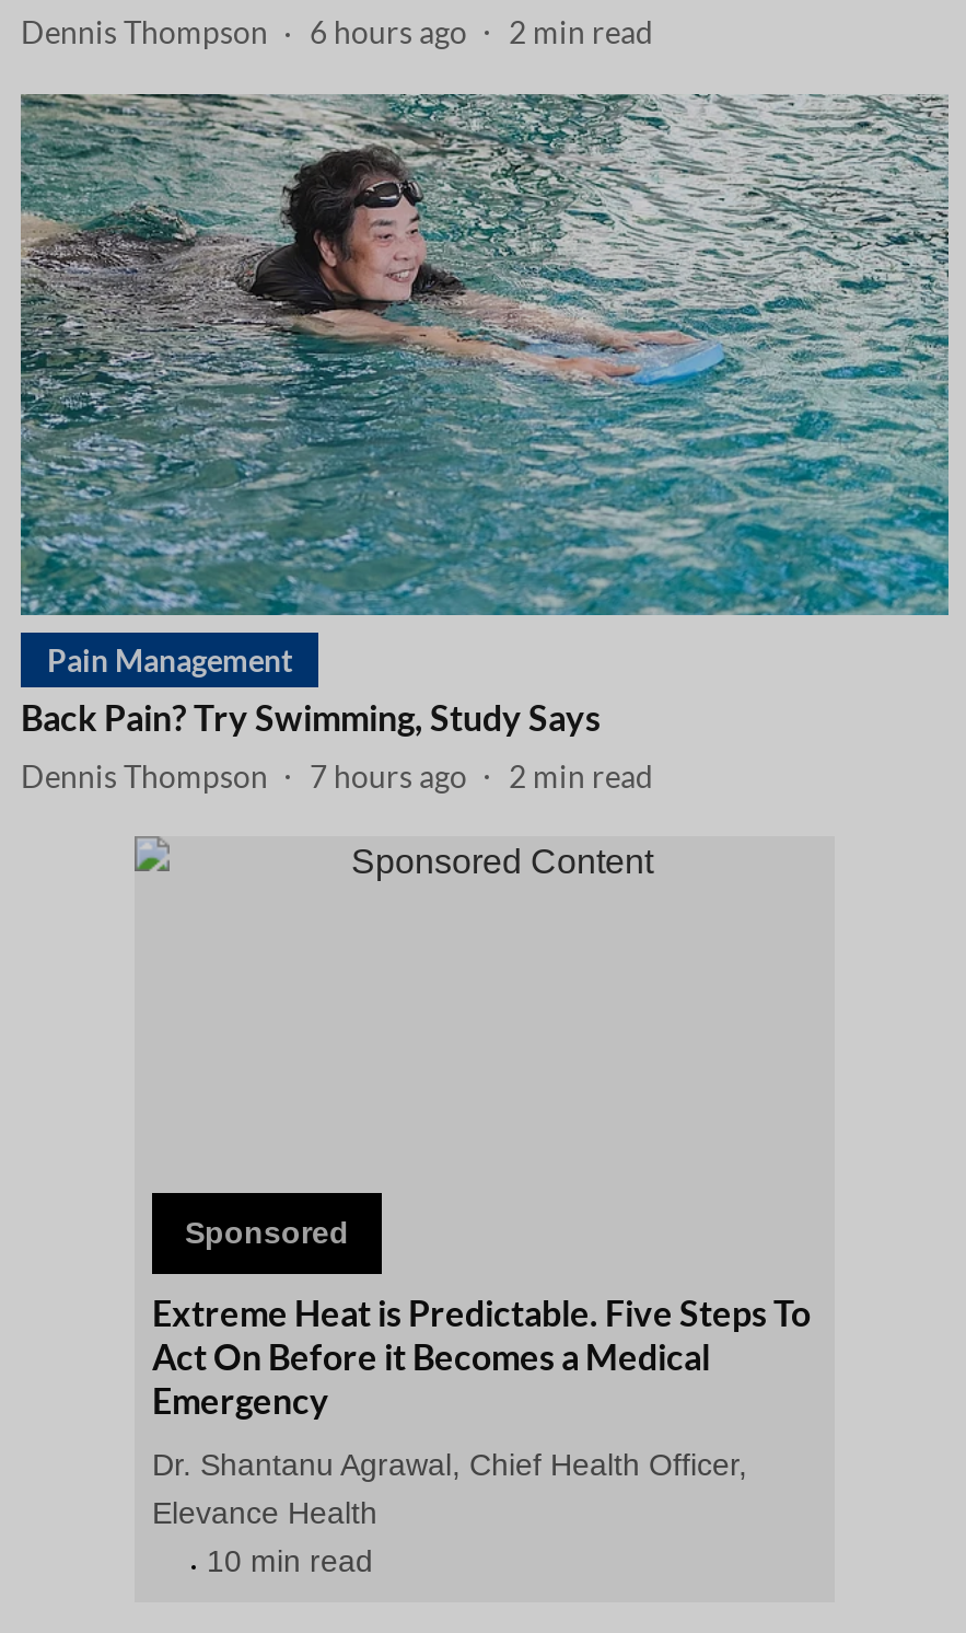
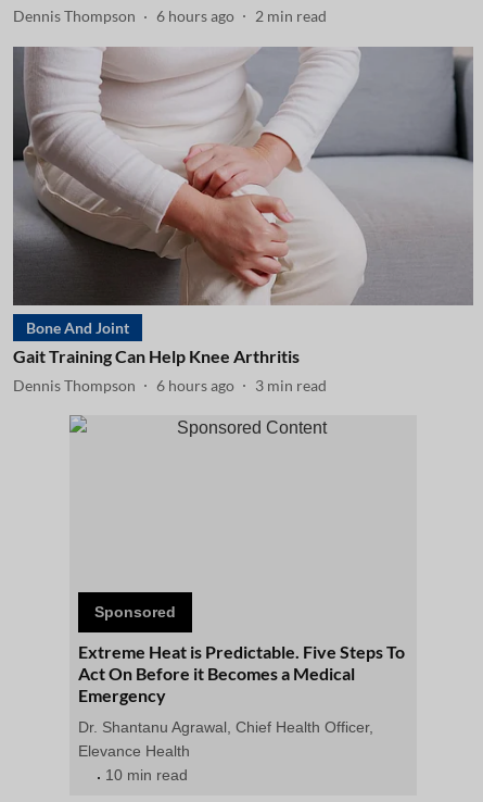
- [image]
- Pain Management
- Back Pain? Try Swimming, Study Says
+ [image]
+ Bone And Joint
+ Gait Training Can Help Knee Arthritis

- 7 hours ago
+ 6 hours ago

- 2 min read
+ 3 min read
